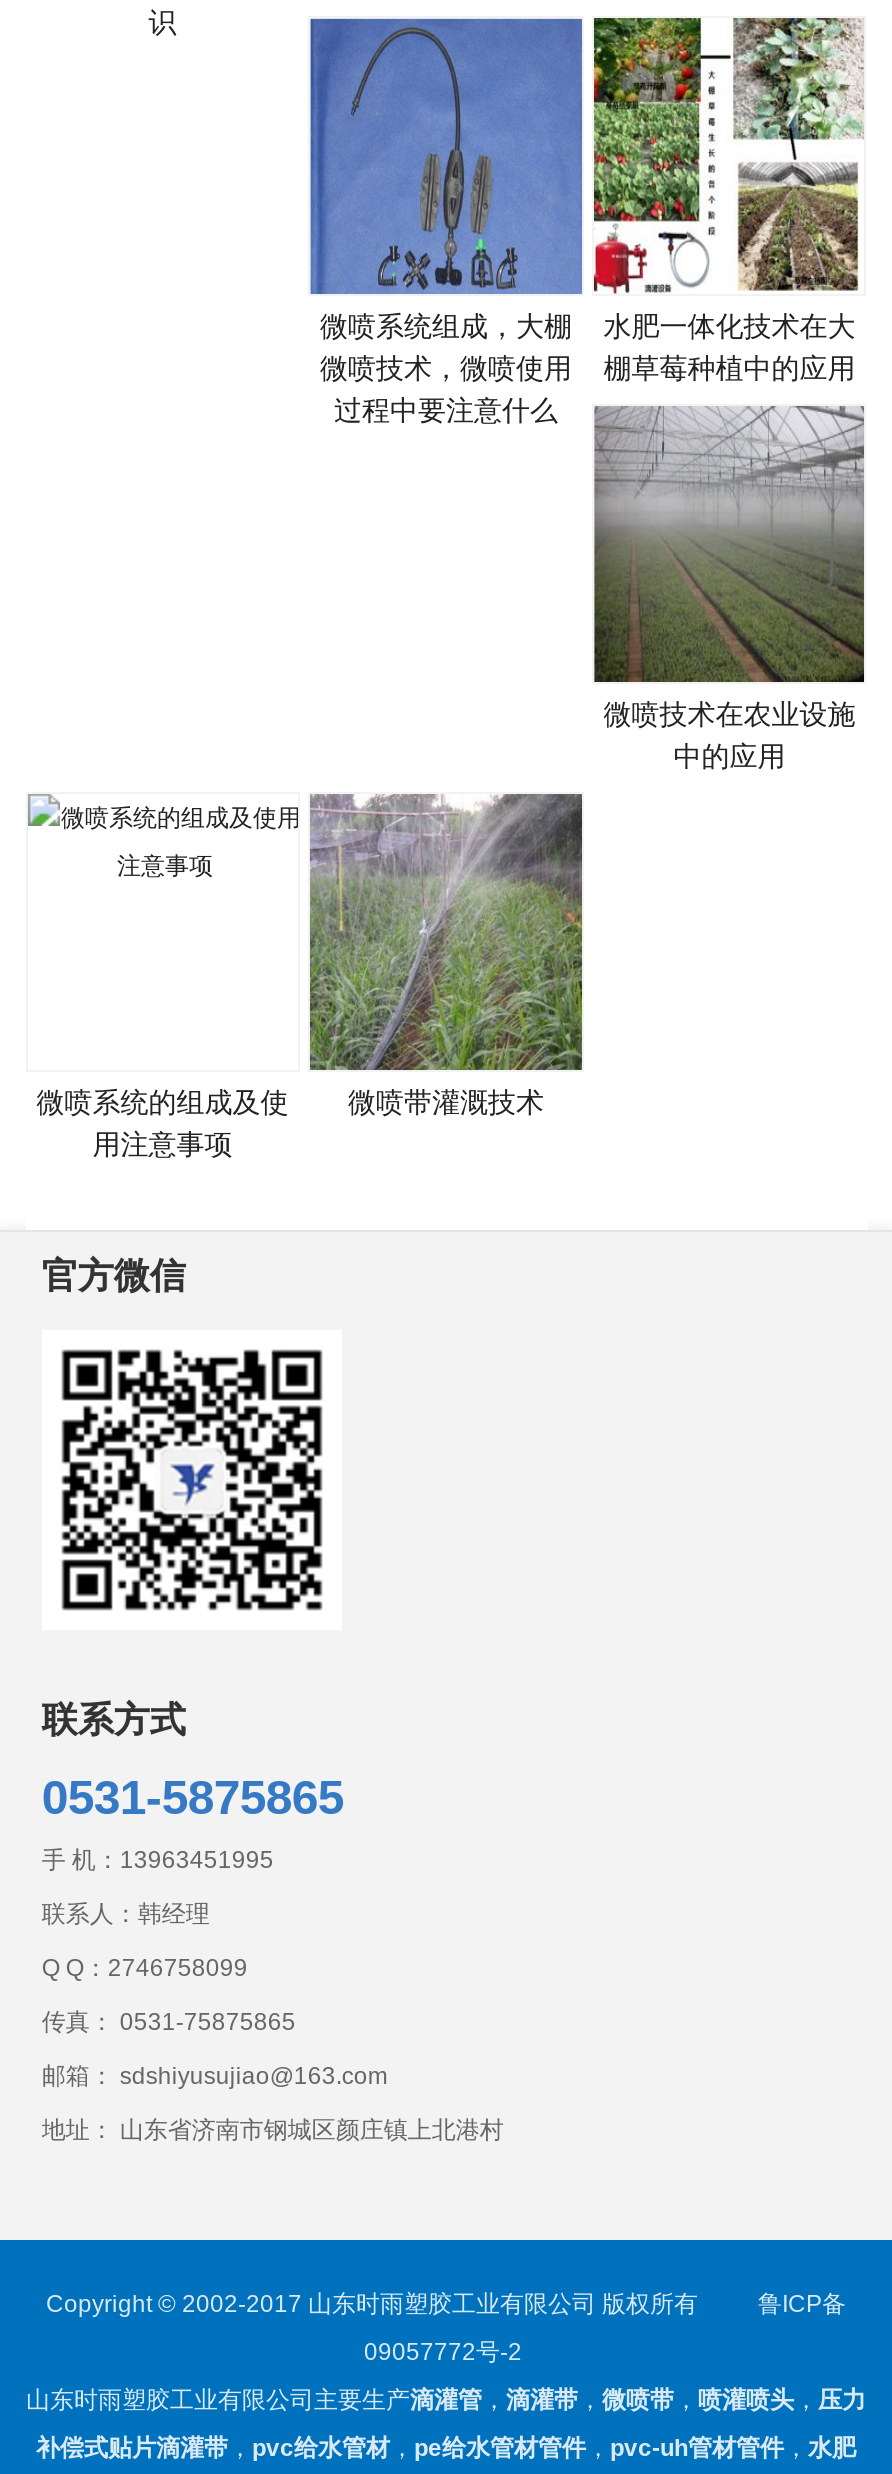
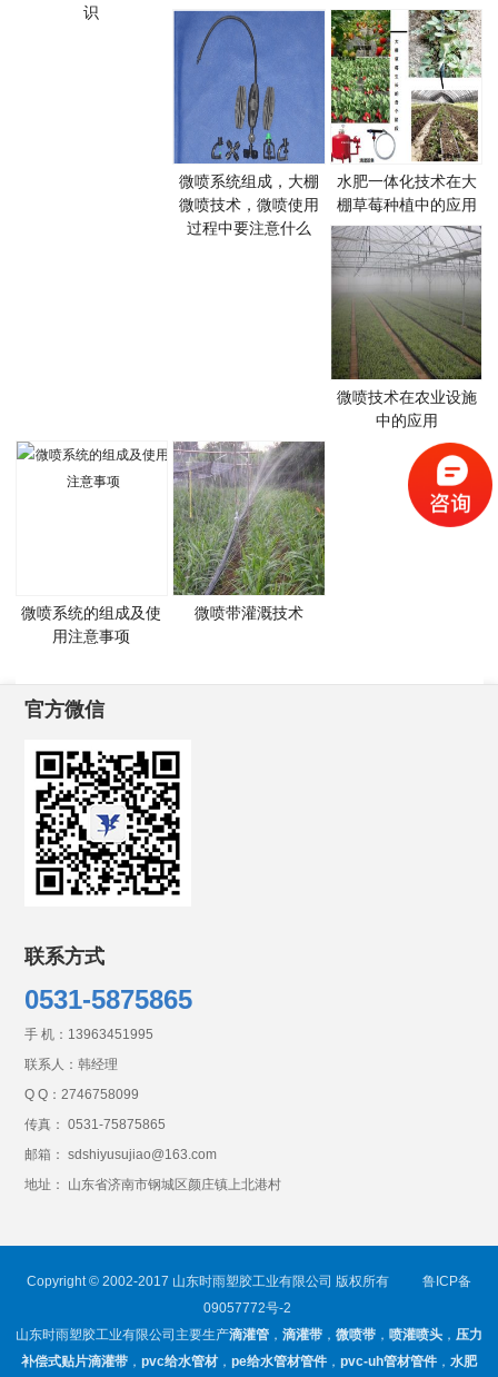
+ [image]
